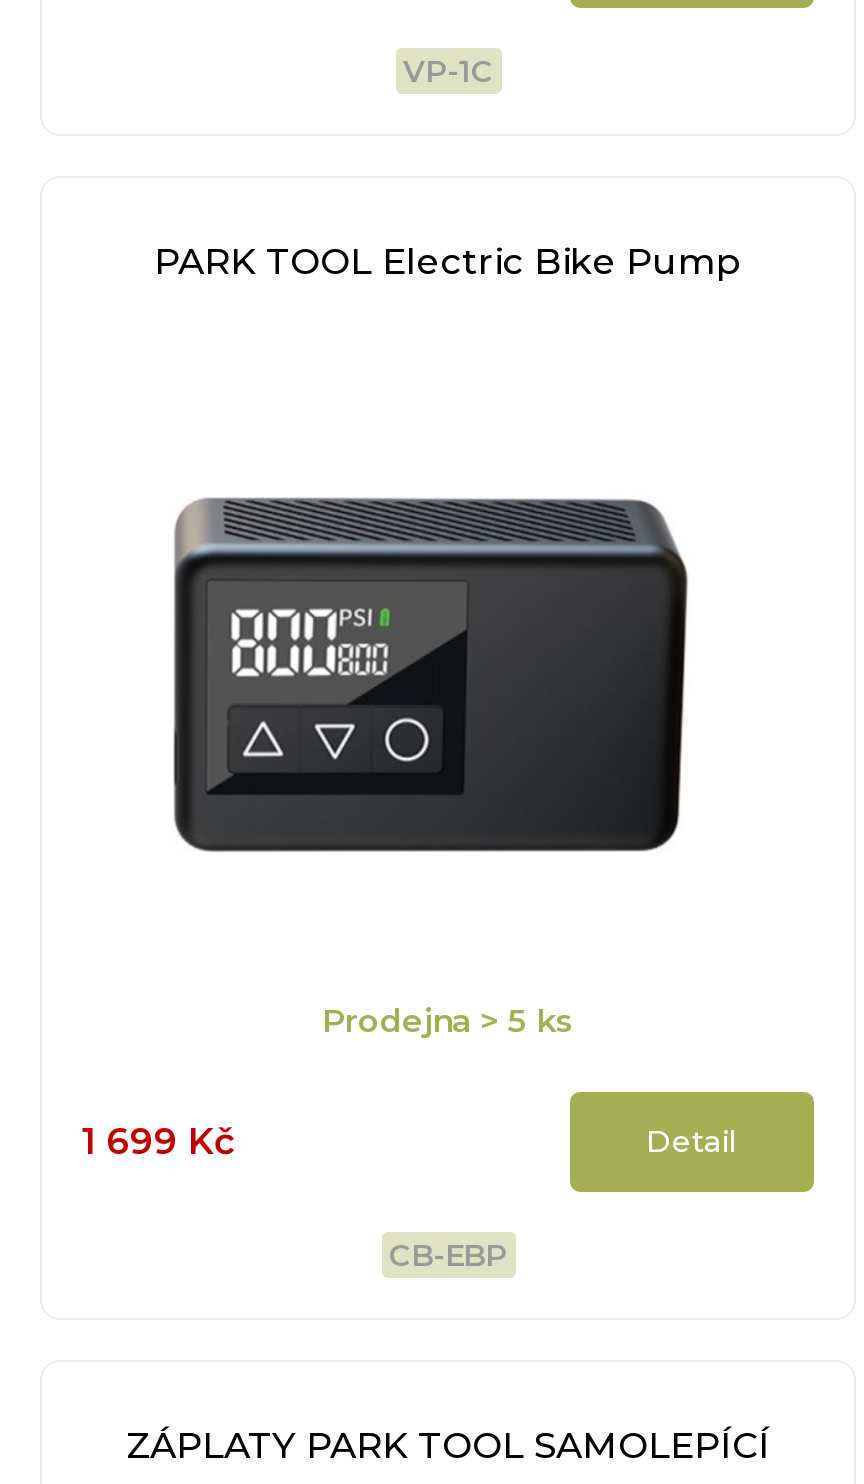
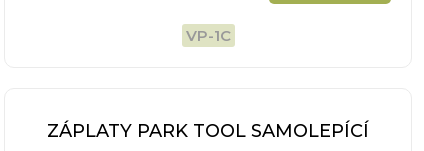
- PARK TOOL Electric Bike Pump

- [image]

- Prodejna > 5 ks
- 1 699 Kč
- Detail
- CB-EBP
